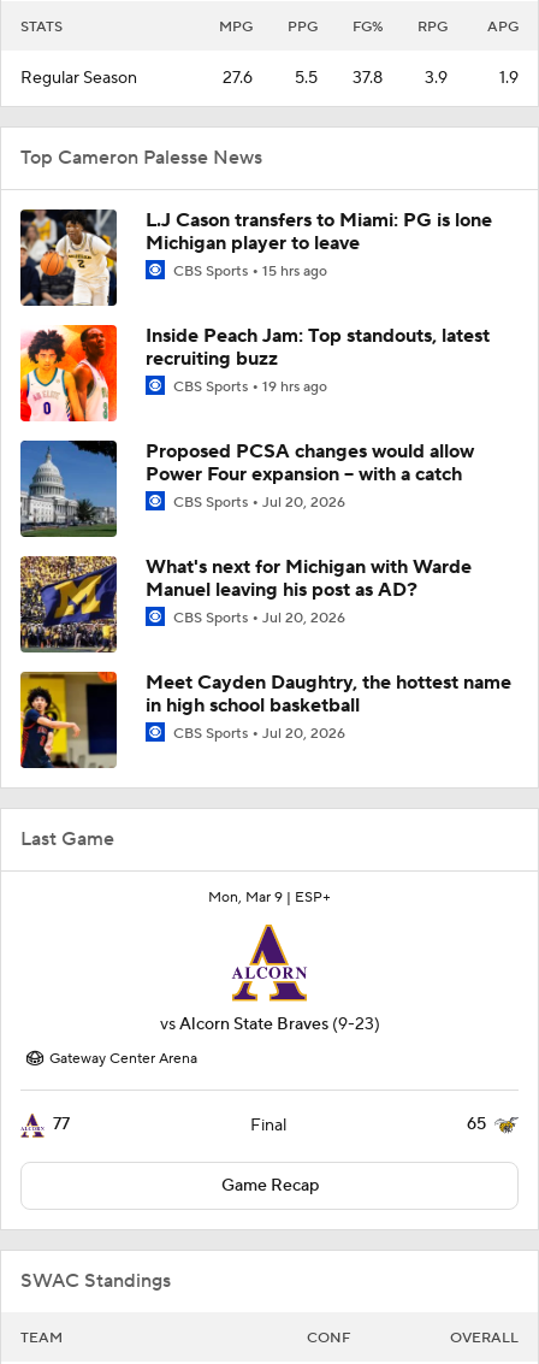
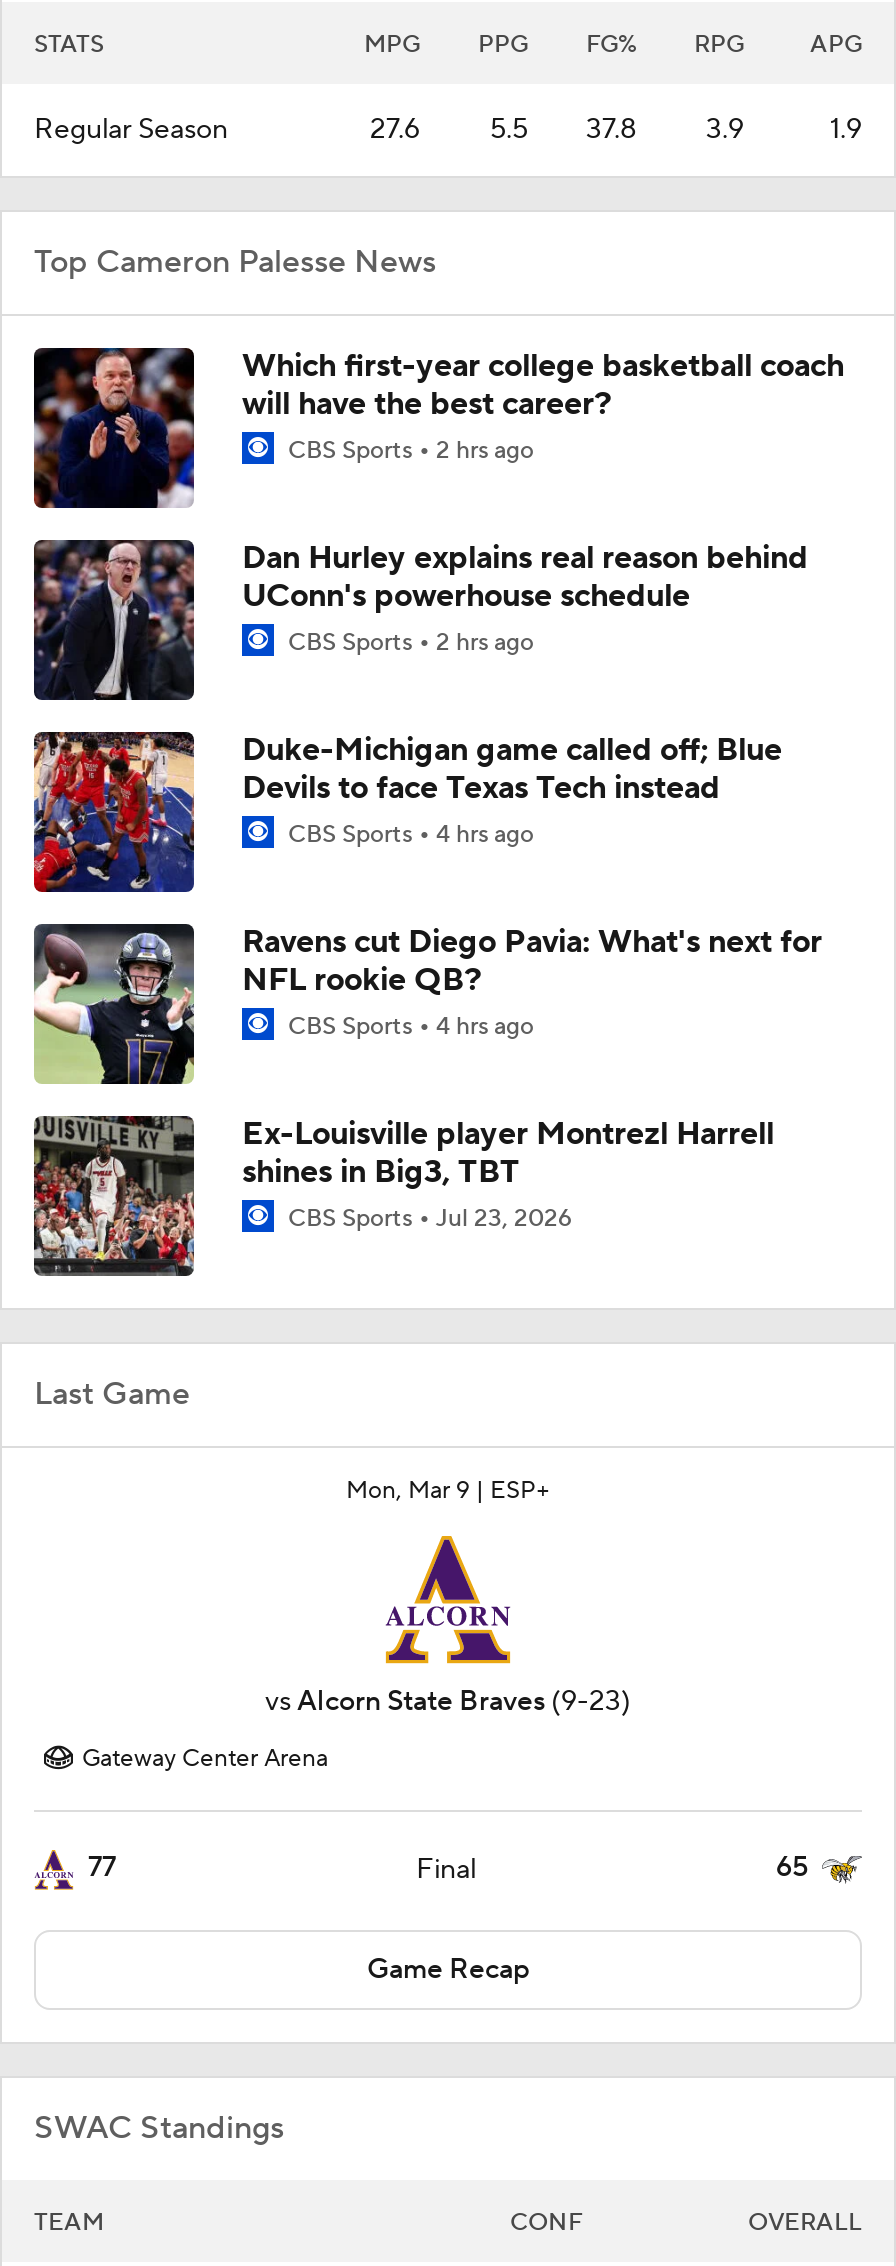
- [image]
- L.J Cason transfers to Miami: PG is lone
- Michigan player to leave
- CBS Sports 15 hrs ago
+ [image]
+ Which first-year college basketball coach
+ will have the best career?
+ CBS Sports 2 hrs ago

- [image]
- Inside Peach Jam: Top standouts, latest
- recruiting buzz
- CBS Sports 19 hrs ago
+ [image]
+ Dan Hurley explains real reason behind
+ UConn's powerhouse schedule
+ CBS Sports 2 hrs ago

- [image]
- Proposed PCSA changes would allow
- Power Four expansion -- with a catch
- CBS Sports Jul 20, 2026
+ [image]
+ Duke-Michigan game called off; Blue
+ Devils to face Texas Tech instead
+ CBS Sports 4 hrs ago

- [image]
- What's next for Michigan with Warde
- Manuel leaving his post as AD?
- CBS Sports Jul 20, 2026
+ [image]
+ Ravens cut Diego Pavia: What's next for
+ NFL rookie QB?
+ CBS Sports 4 hrs ago

- [image]
- Meet Cayden Daughtry, the hottest name
- in high school basketball
- CBS Sports Jul 20, 2026
+ [image]
+ Ex-Louisville player Montrezl Harrell
+ shines in Big3, TBT
+ CBS Sports Jul 23, 2026
